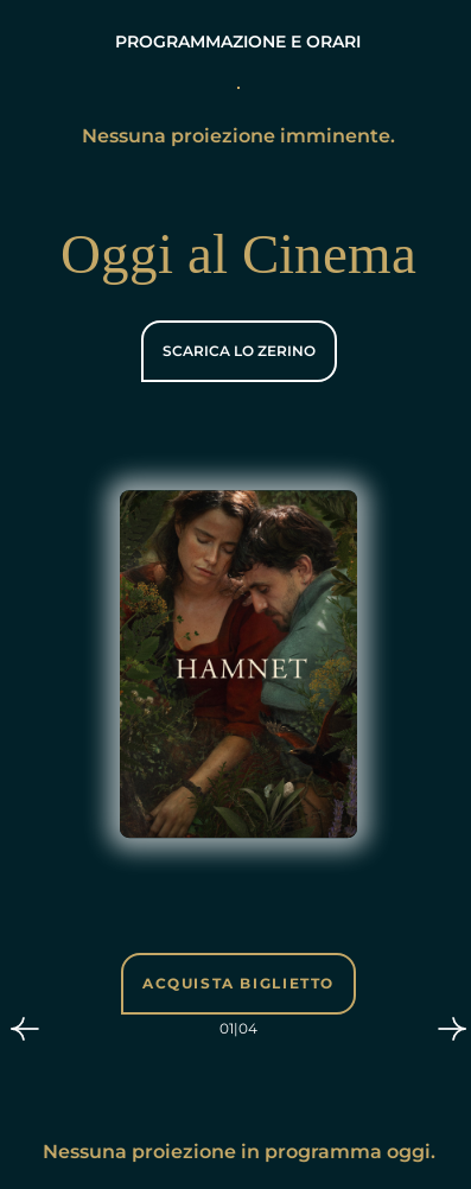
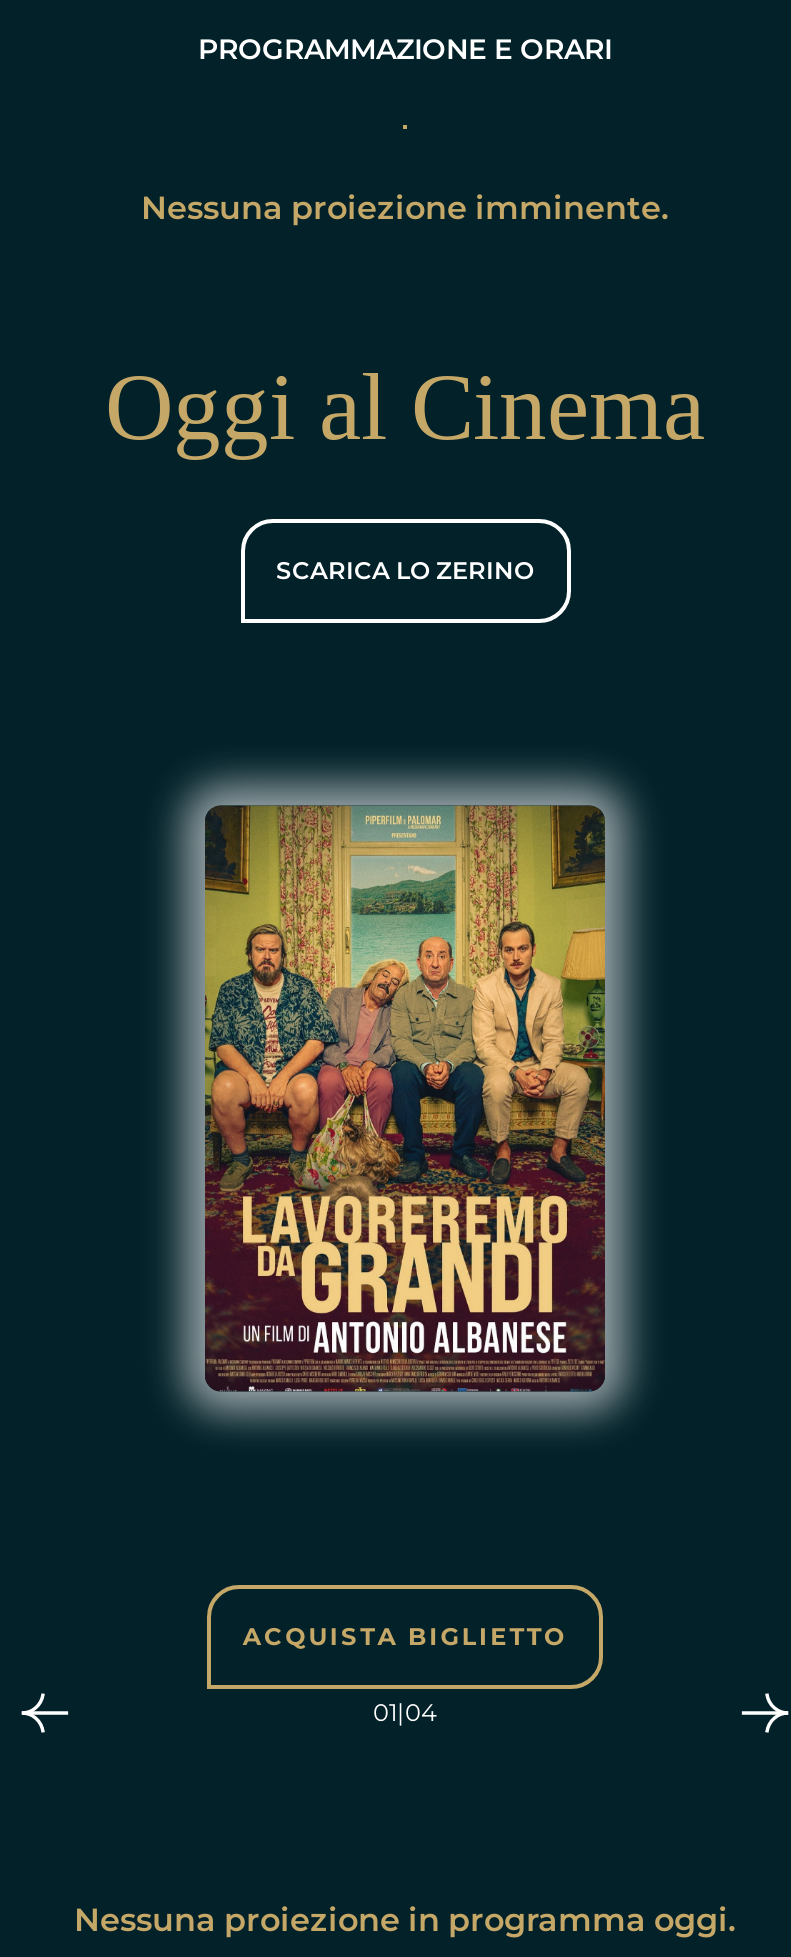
- [image]
+ [image]
